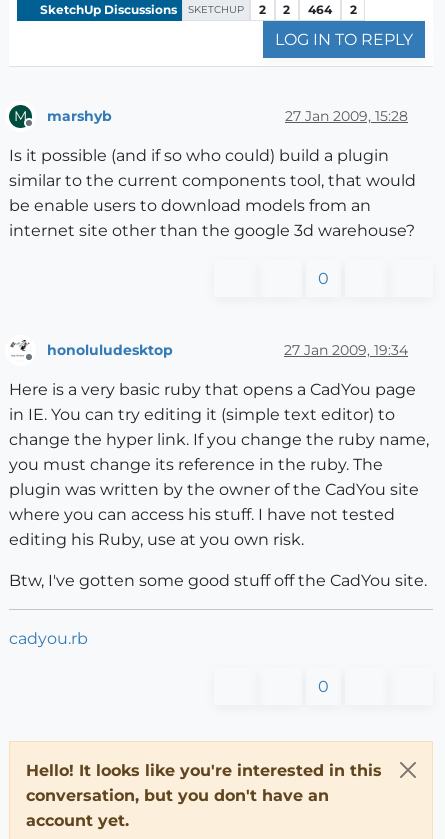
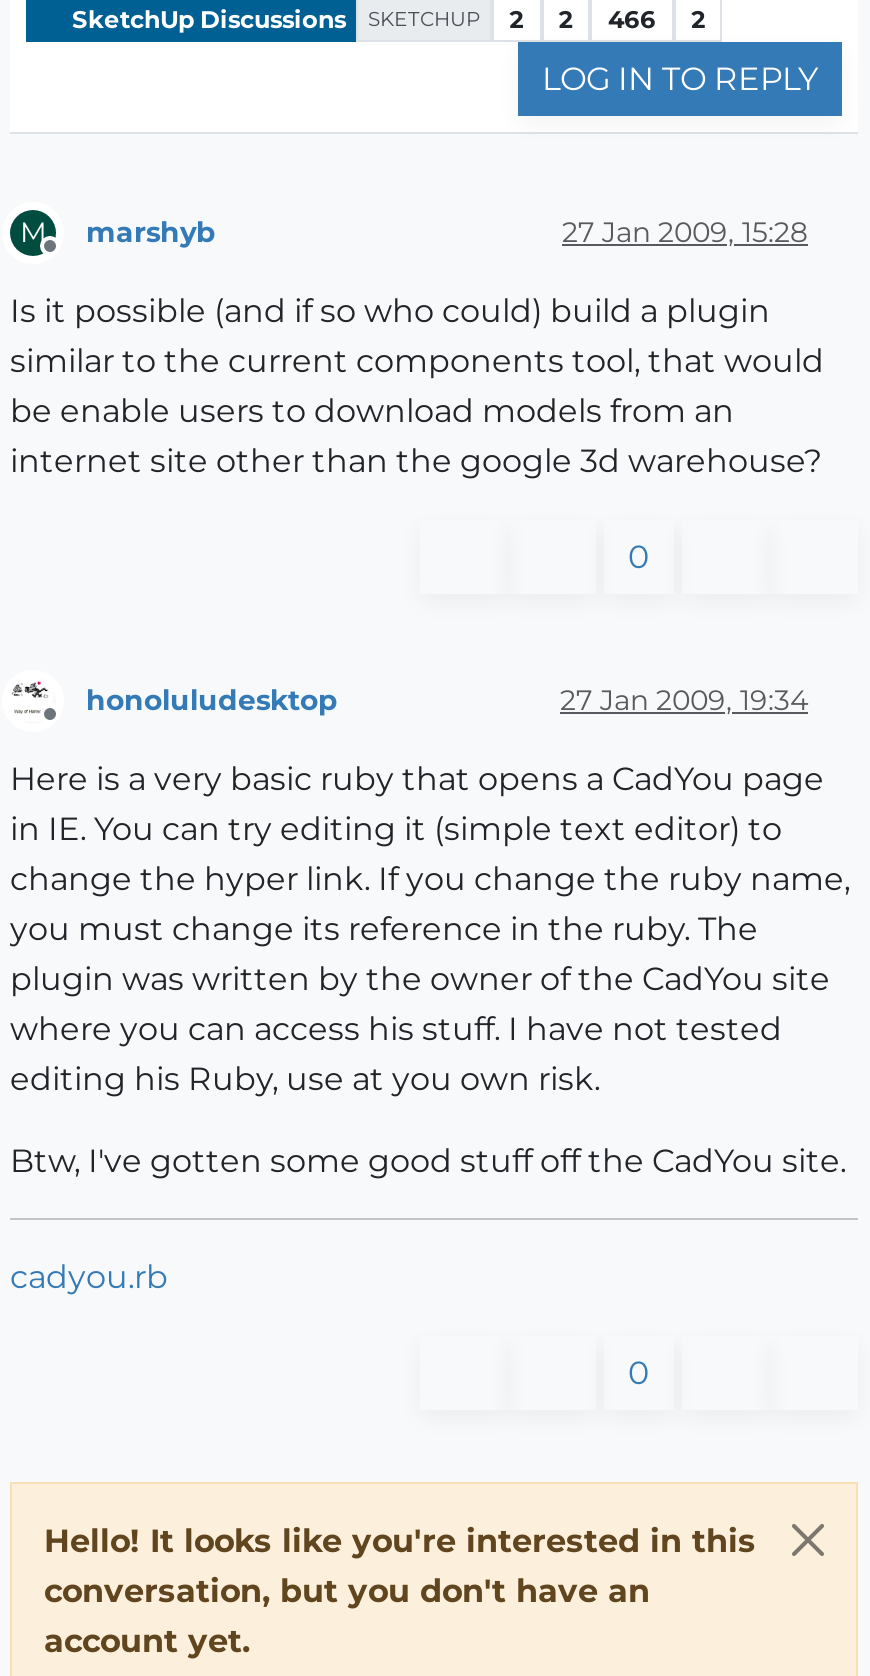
- SketchUp Discussions SKETCHUP 2 2 464 2
+ SketchUp Discussions SKETCHUP 2 2 466 2
